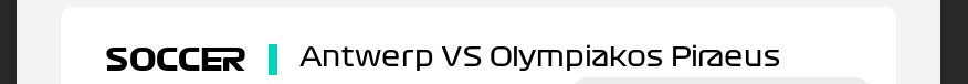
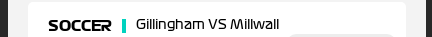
- Antwerp VS Olympiakos Piraeus
+ Gillingham VS Millwall
